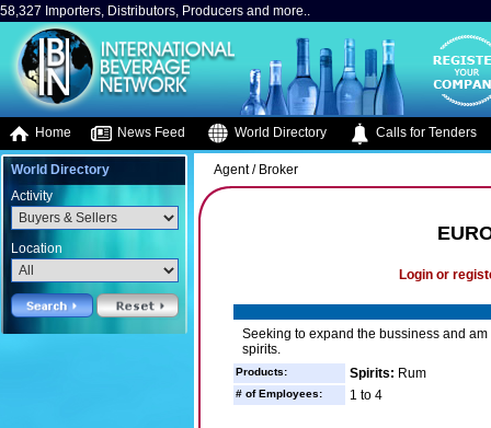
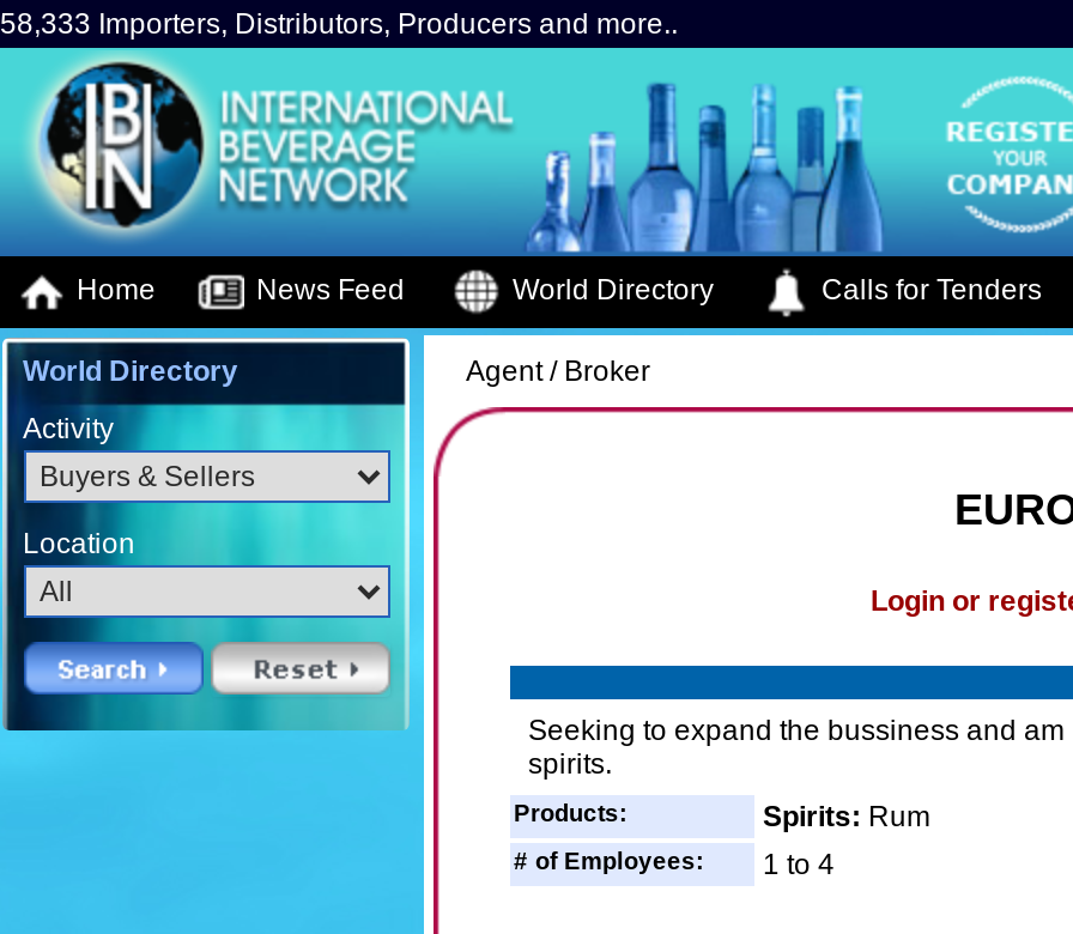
- 58,327 Importers, Distributors, Producers and more..
+ 58,333 Importers, Distributors, Producers and more..
